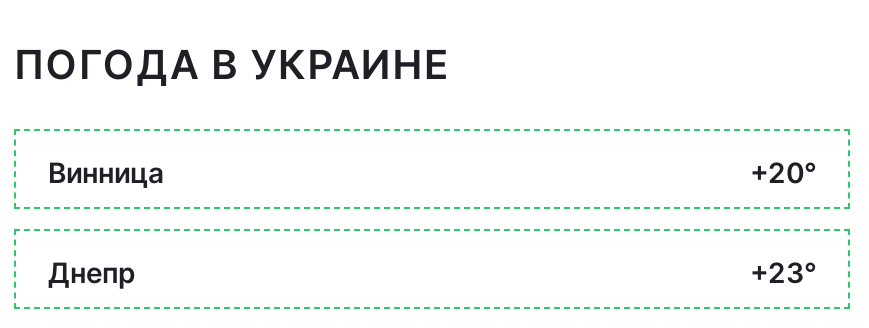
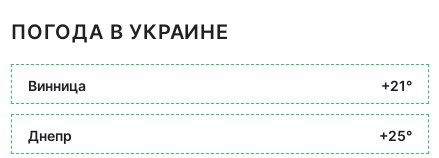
- +20°
+ +21°

- +23°
+ +25°
